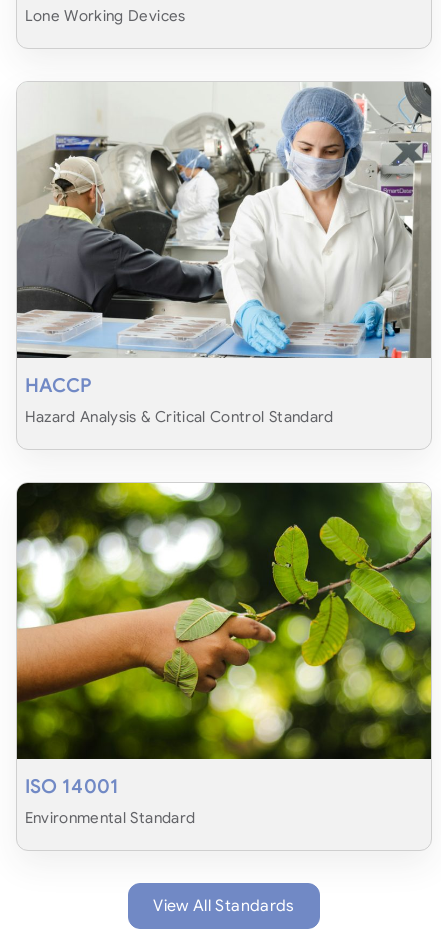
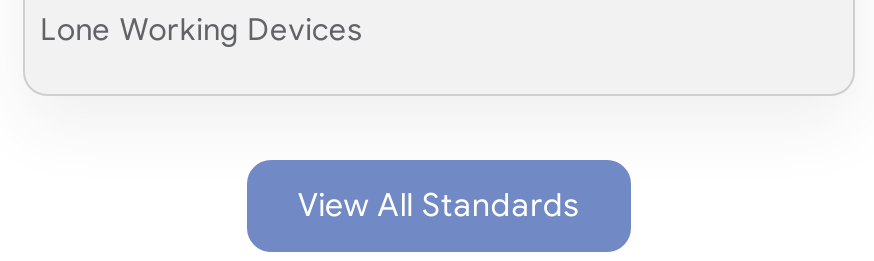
- [image]
- HACCP
- Hazard Analysis & Critical Control Standard

- [image]
- ISO 14001
- Environmental Standard
